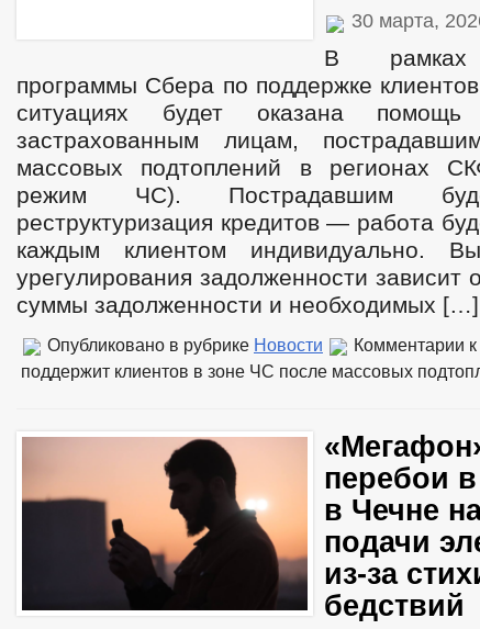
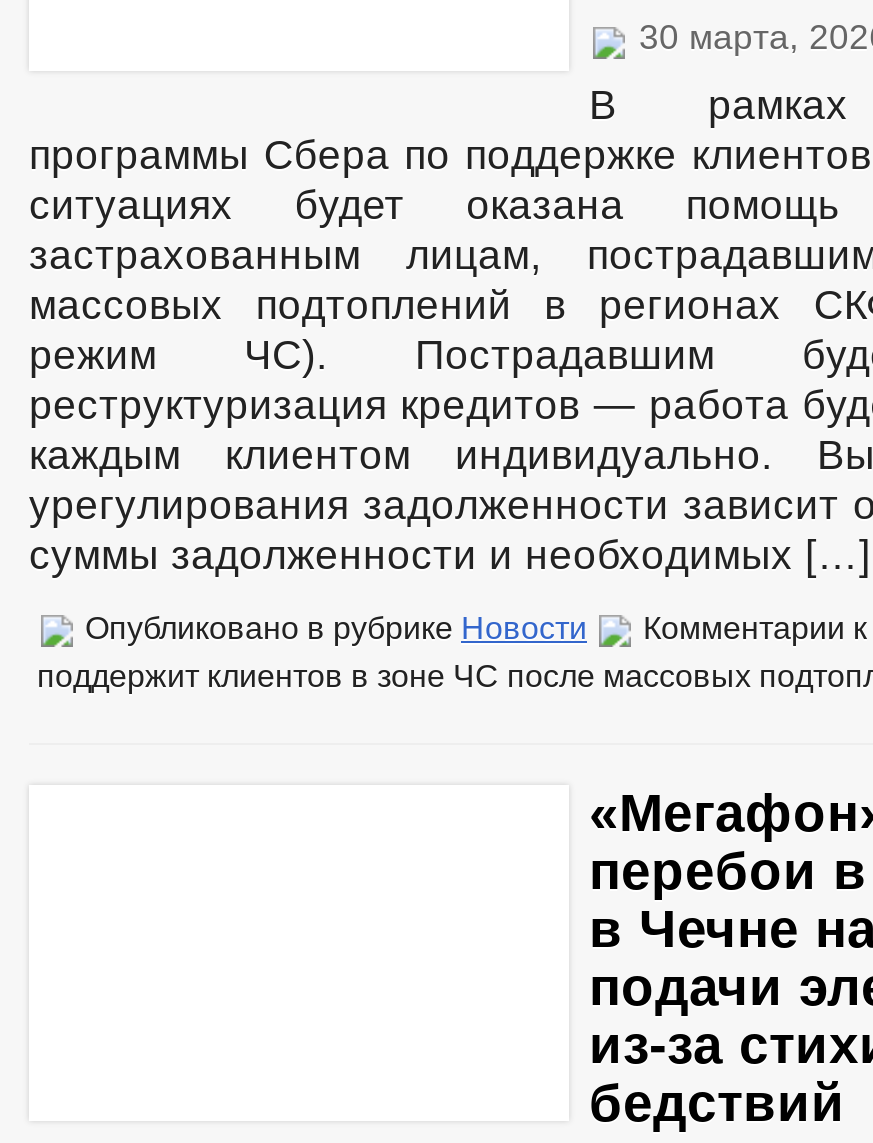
- [image]
